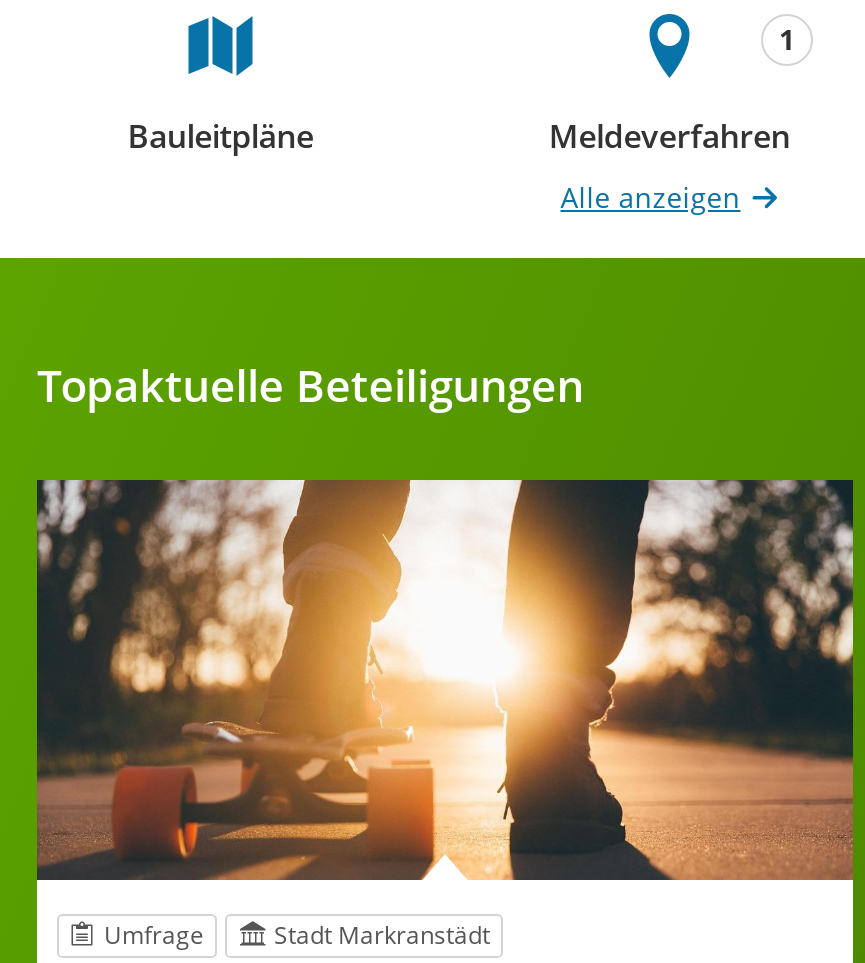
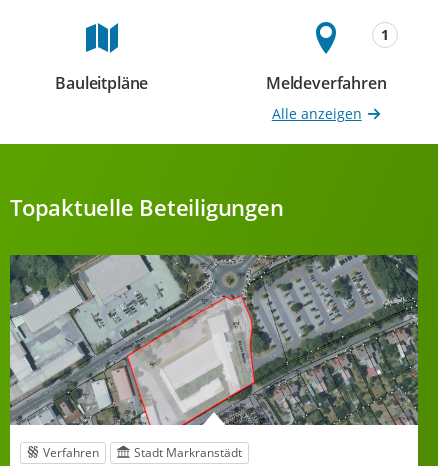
- [image]
- Umfrage
+ [image]
+ Verfahren
